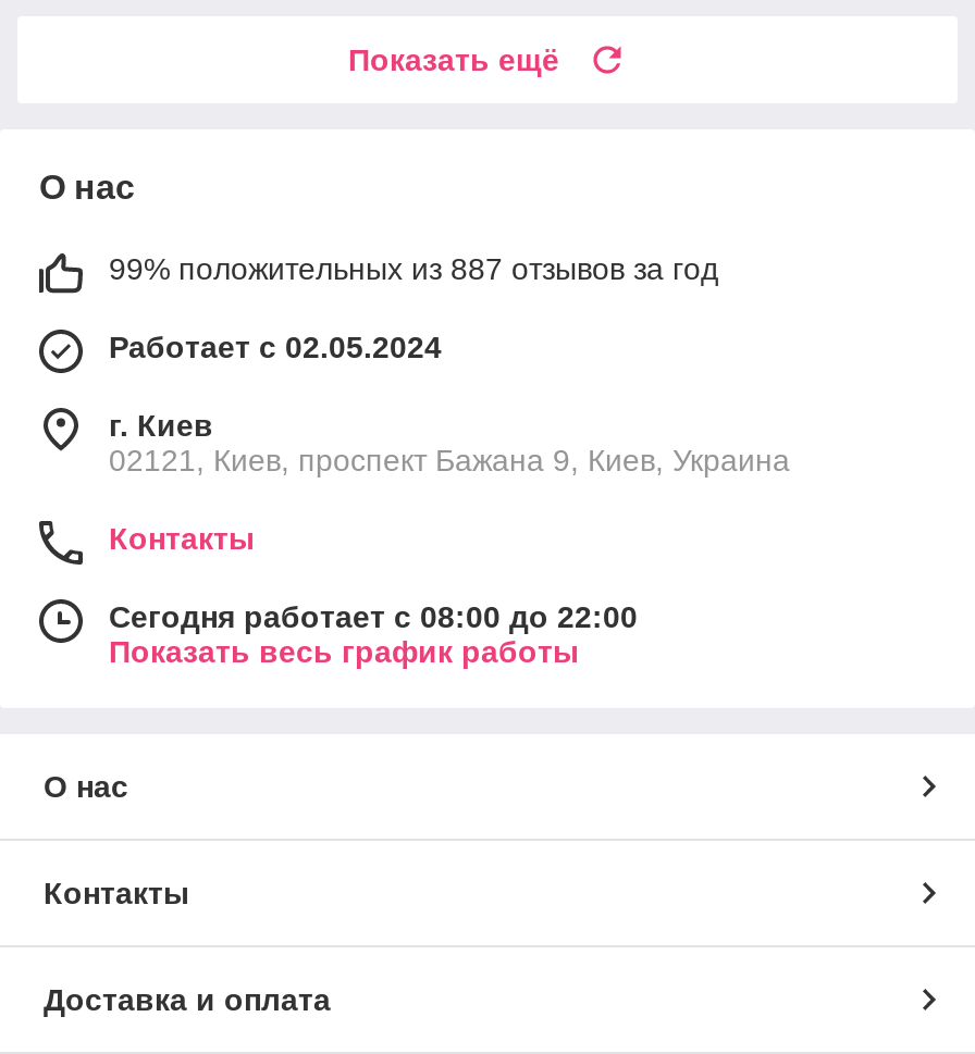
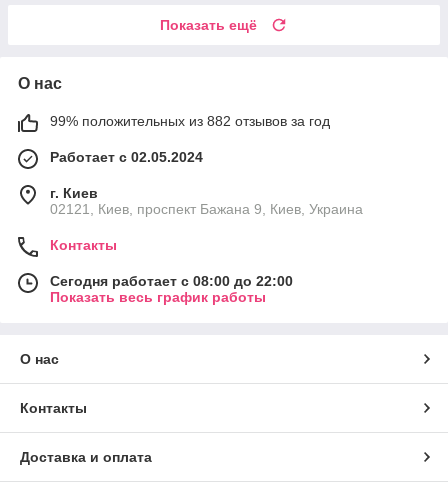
- 99% положительных из 887 отзывов за год
+ 99% положительных из 882 отзывов за год
